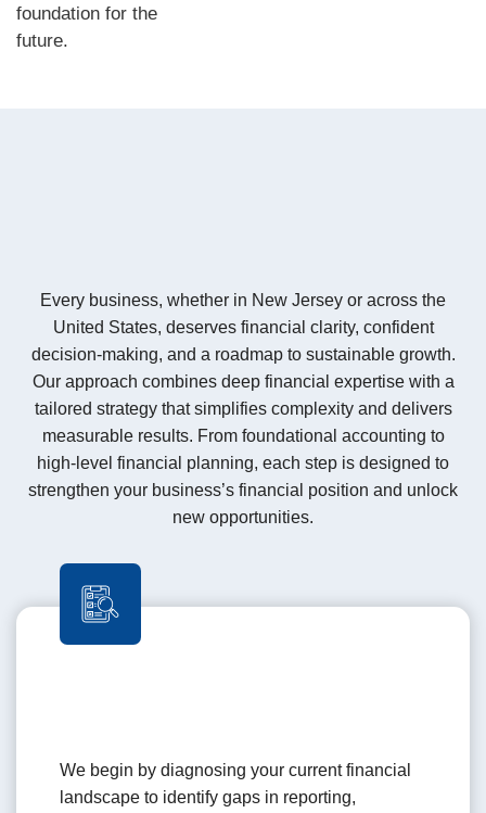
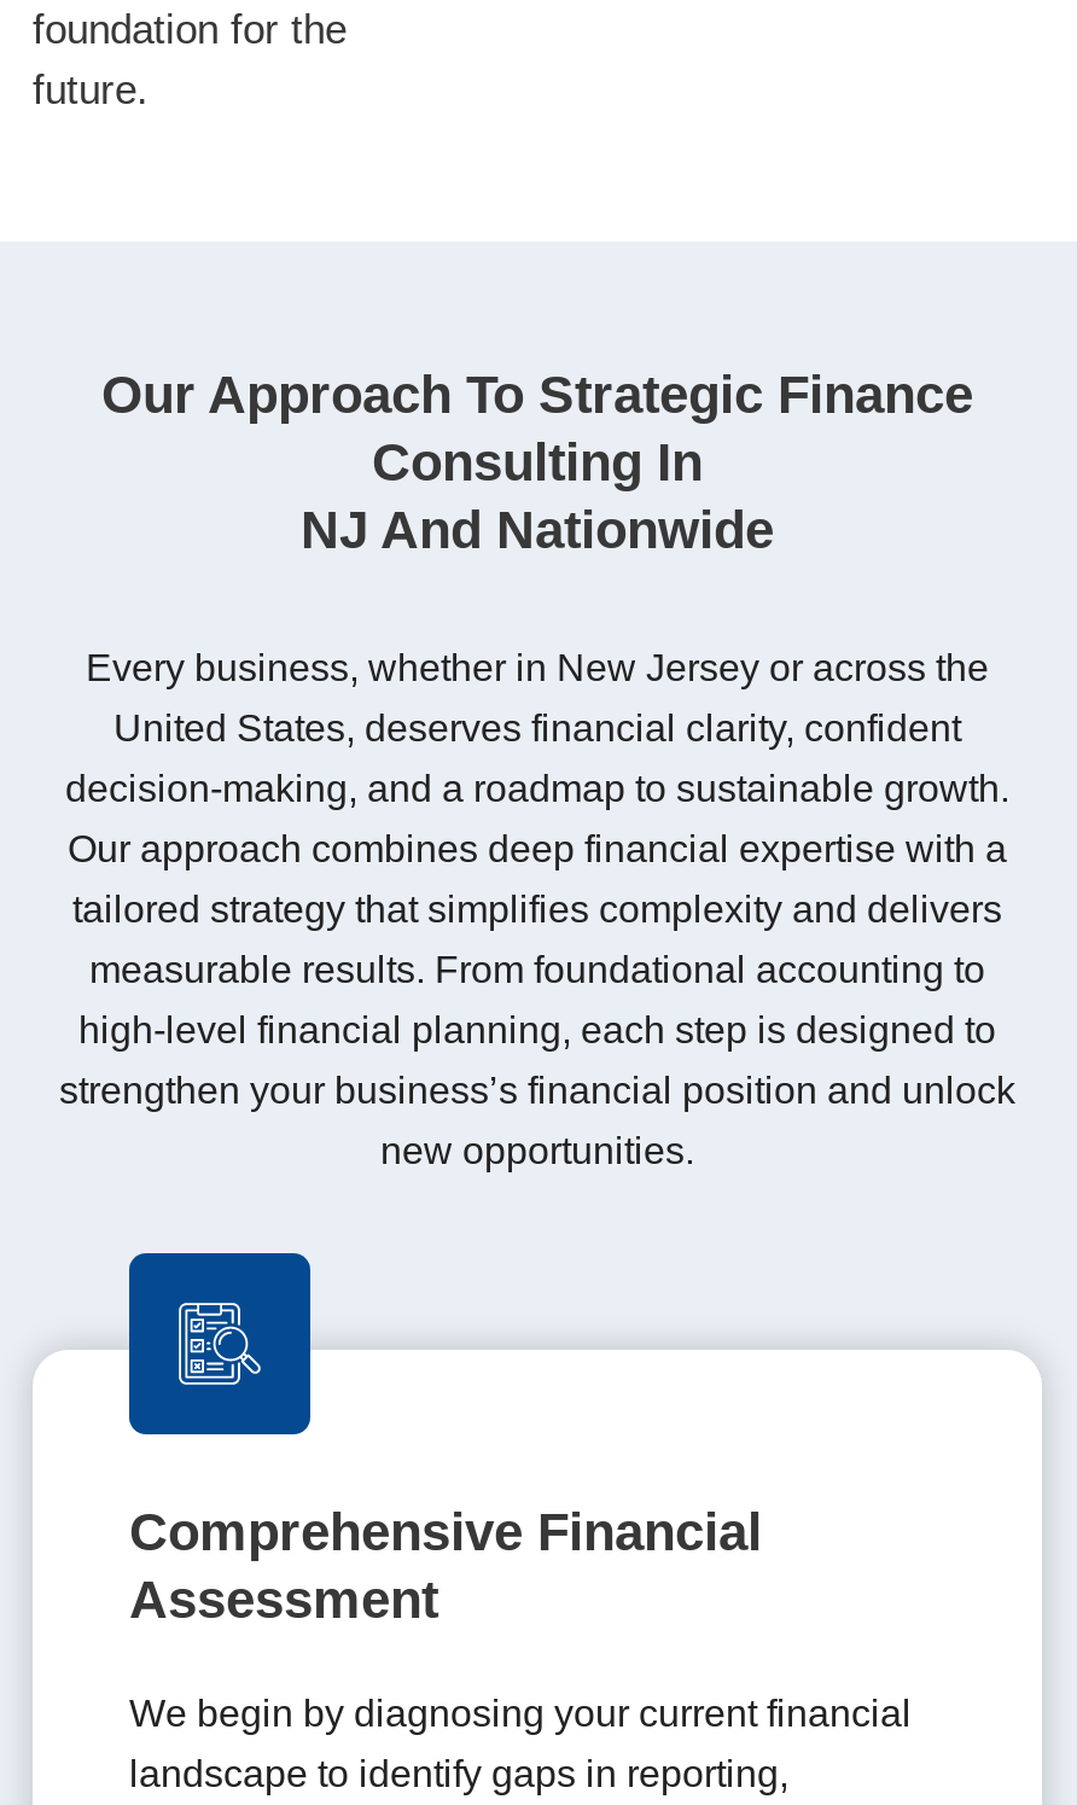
+ Our Approach To Strategic Finance
+ Consulting In
+ NJ And Nationwide

+ Comprehensive Financial
+ Assessment
